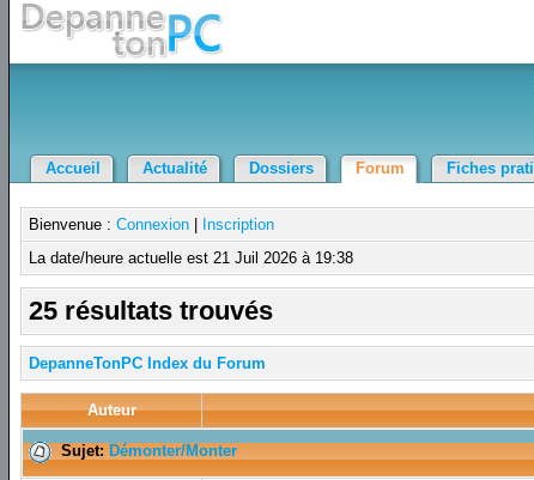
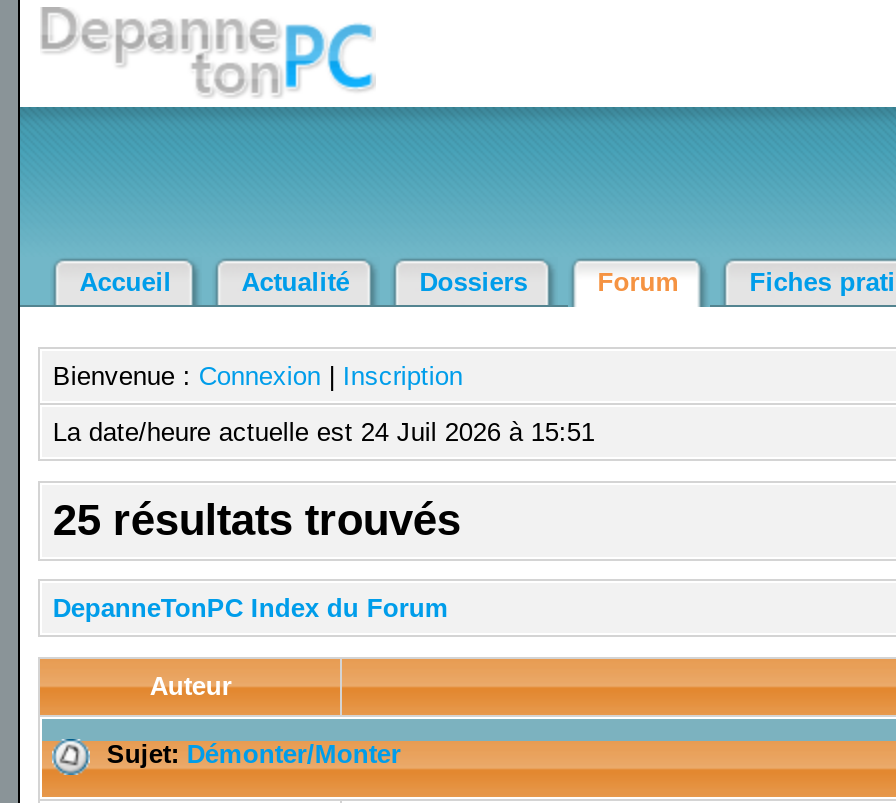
- La date/heure actuelle est 21 Juil 2026 à 19:38
+ La date/heure actuelle est 24 Juil 2026 à 15:51
